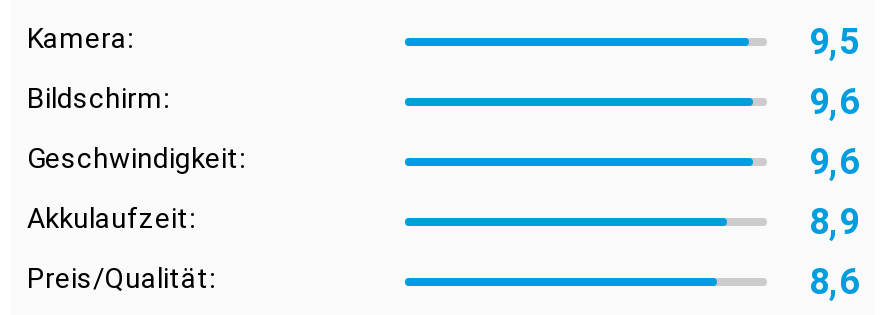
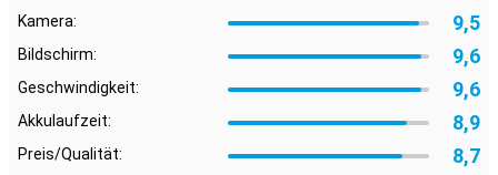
- 8,6
+ 8,7
